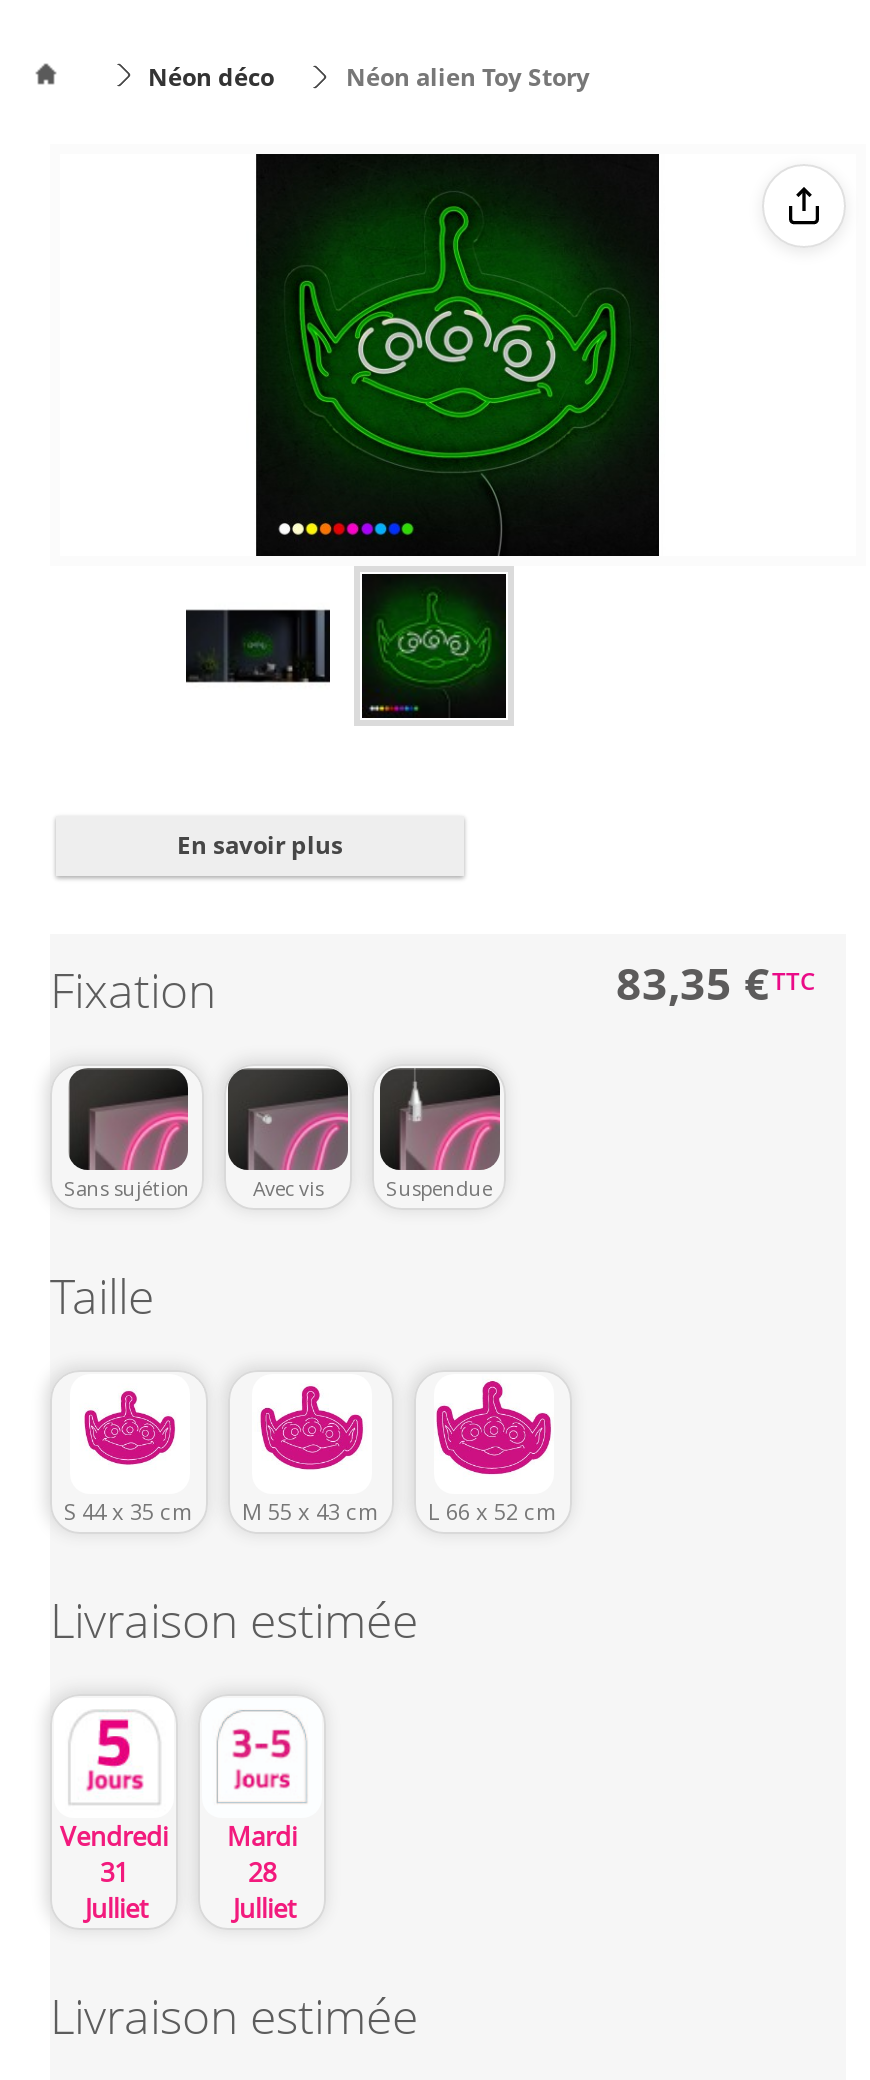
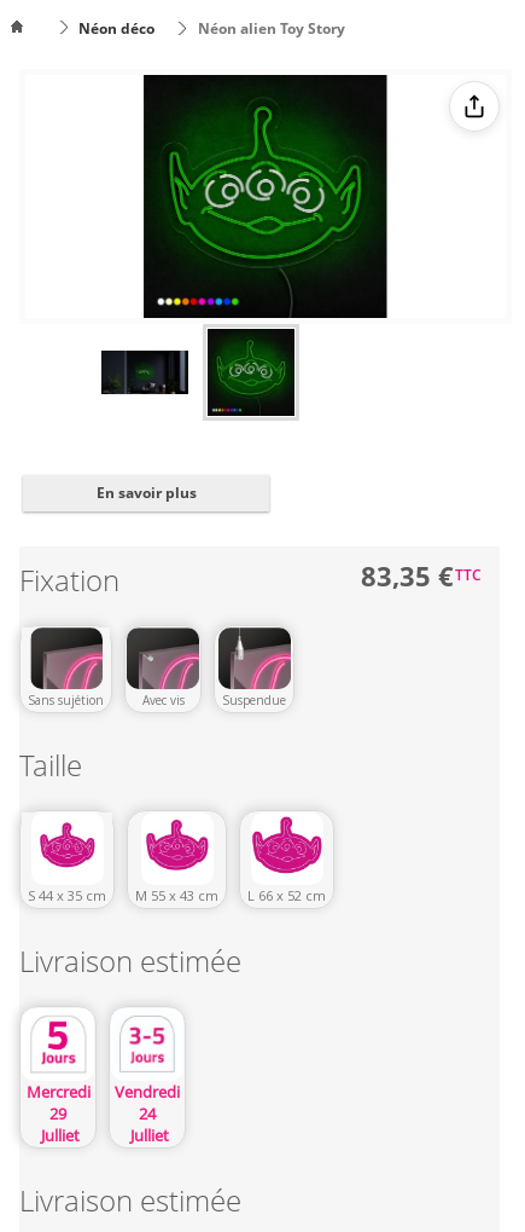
- Vendredi
- 31
+ Mercredi
+ 29

- Mardi
- 28
+ Vendredi
+ 24
